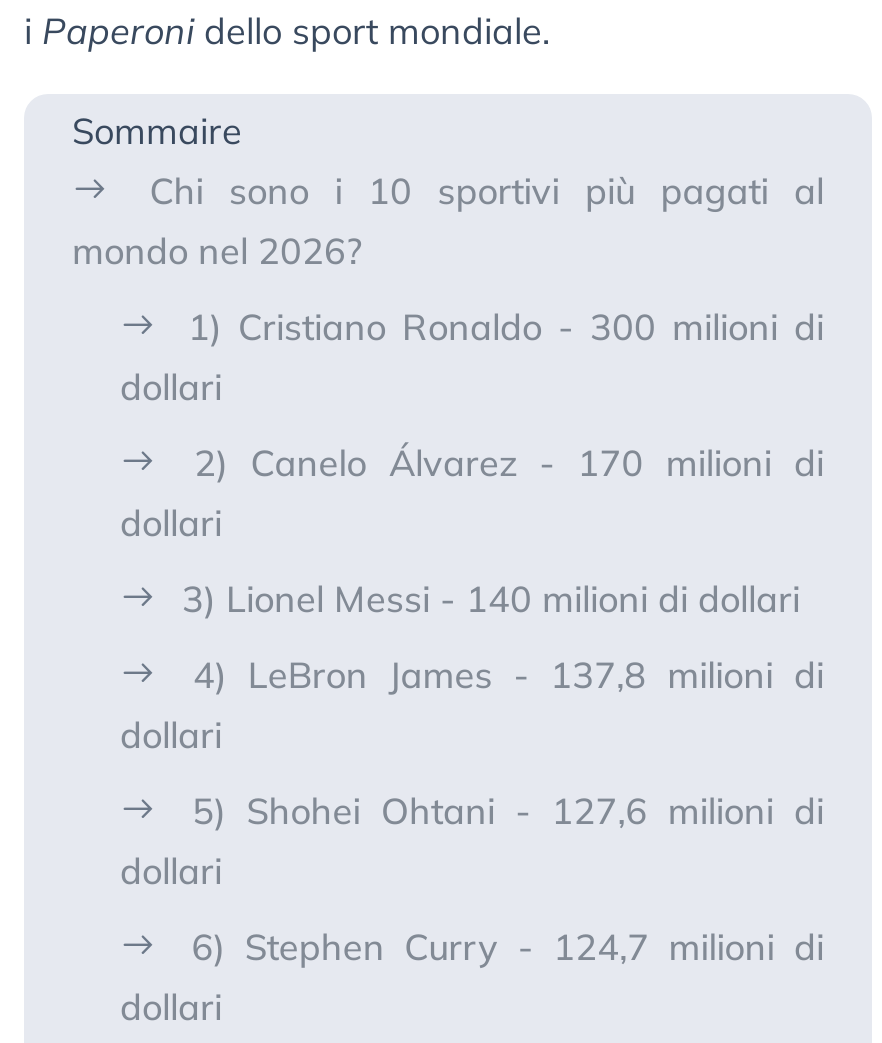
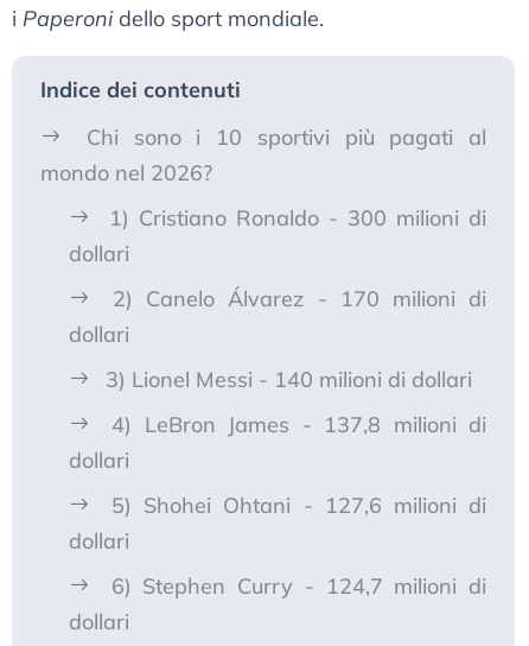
- Sommaire
+ Indice dei contenuti
